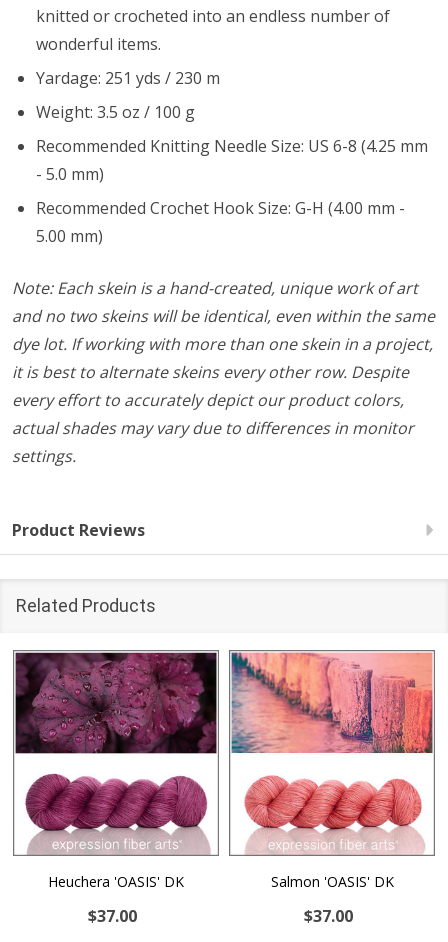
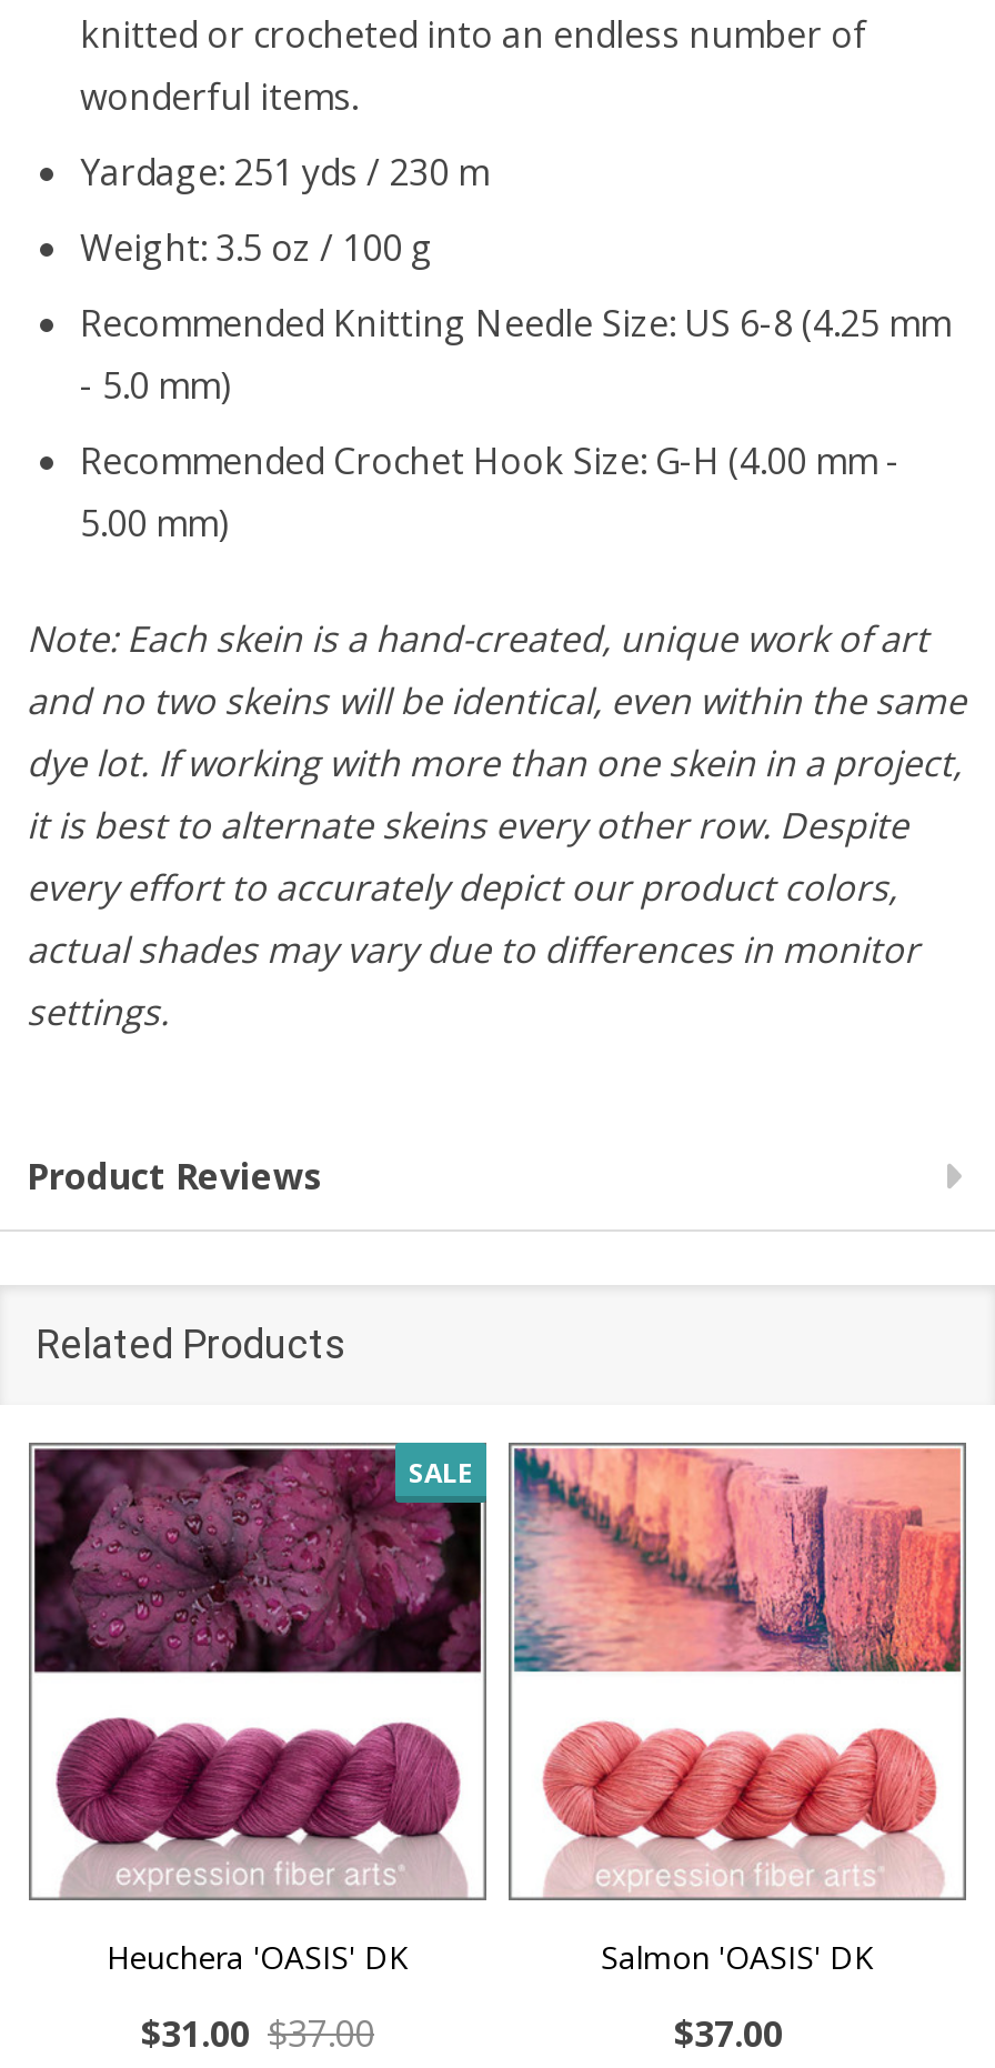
+ SALE

- $37.00
+ $31.00 $37.00
